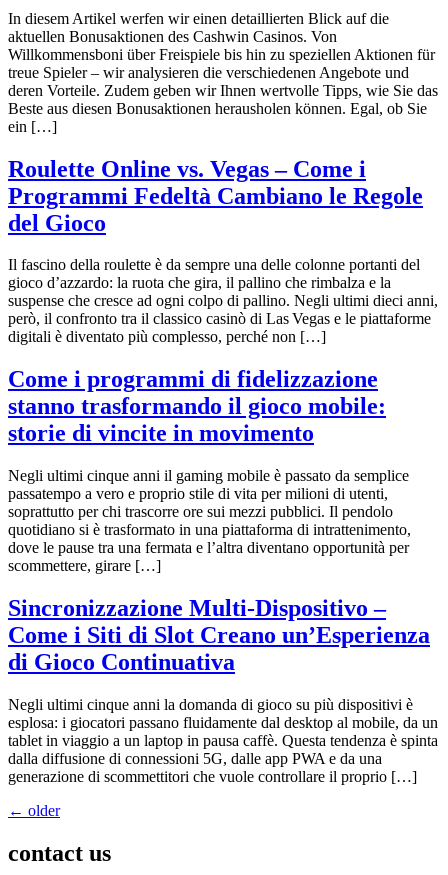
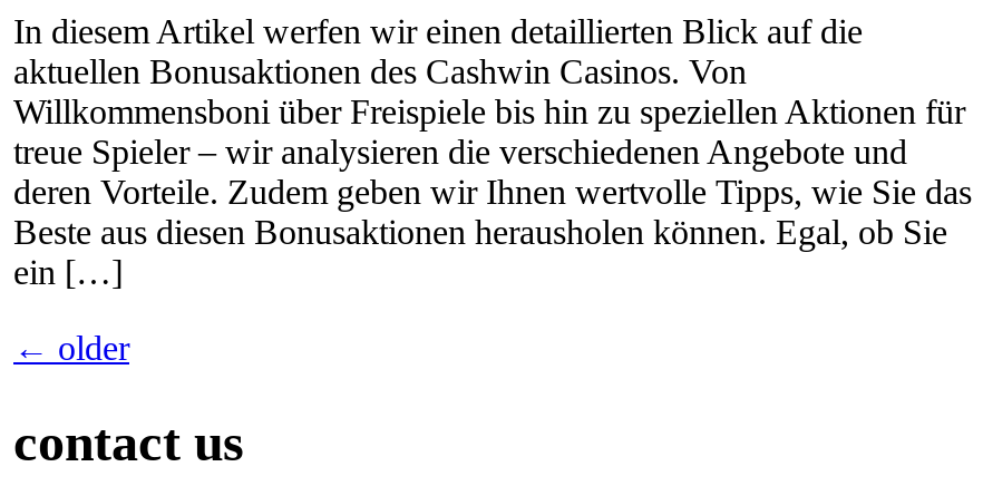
- Roulette Online vs. Vegas – Come i
- Programmi Fedeltà Cambiano le Regole
- del Gioco
- Il fascino della roulette è da sempre una delle colonne portanti del
- gioco d’azzardo: la ruota che gira, il pallino che rimbalza e la
- suspense che cresce ad ogni colpo di pallino. Negli ultimi dieci anni,
- però, il confronto tra il classico casinò di Las Vegas e le piattaforme
- digitali è diventato più complesso, perché non […]
- Come i programmi di fidelizzazione
- stanno trasformando il gioco mobile:
- storie di vincite in movimento
- Negli ultimi cinque anni il gaming mobile è passato da semplice
- passatempo a vero e proprio stile di vita per milioni di utenti,
- soprattutto per chi trascorre ore sui mezzi pubblici. Il pendolo
- quotidiano si è trasformato in una piattaforma di intrattenimento,
- dove le pause tra una fermata e l’altra diventano opportunità per
- scommettere, girare […]
- Sincronizzazione Multi‑Dispositivo –
- Come i Siti di Slot Creano un’Esperienza
- di Gioco Continuativa
- Negli ultimi cinque anni la domanda di gioco su più dispositivi è
- esplosa: i giocatori passano fluidamente dal desktop al mobile, da un
- tablet in viaggio a un laptop in pausa caffè. Questa tendenza è spinta
- dalla diffusione di connessioni 5G, dalle app PWA e da una
- generazione di scommettitori che vuole controllare il proprio […]
